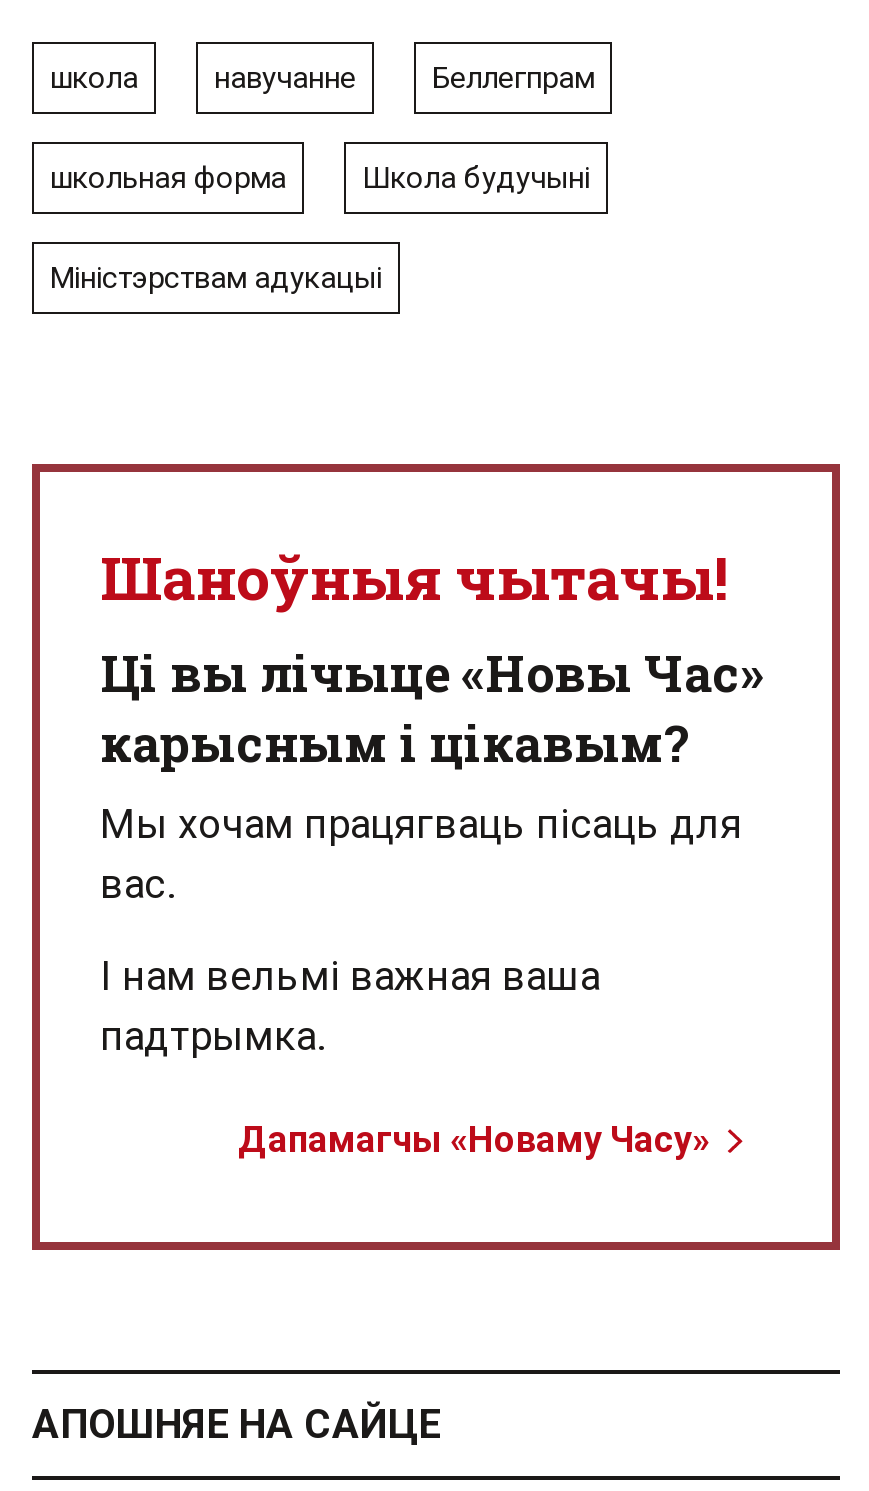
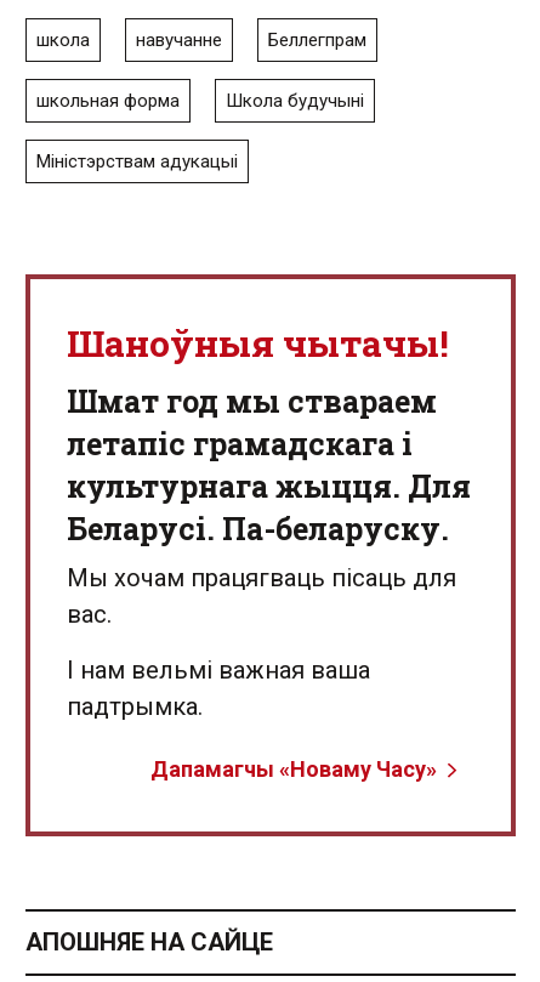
- Ці вы лічыце «Новы Час»
- карысным і цікавым?
+ Шмат год мы ствараем
+ летапіс грамадскага і
+ культурнага жыцця. Для
+ Беларусі. Па-беларуску.
